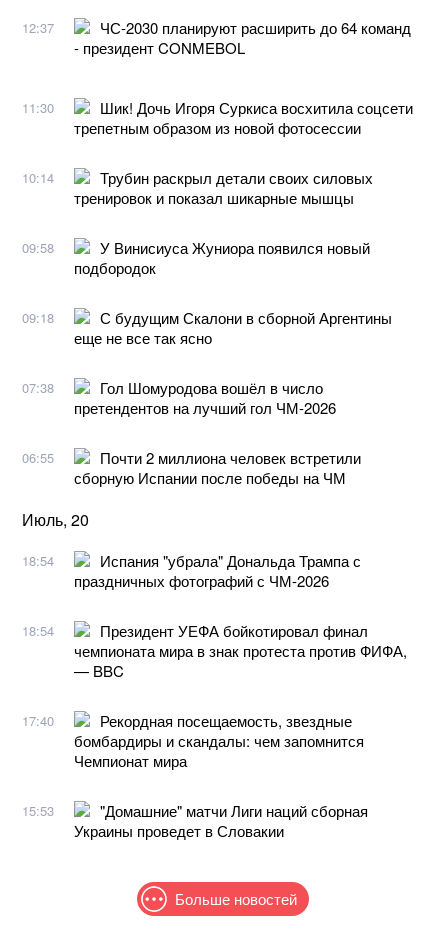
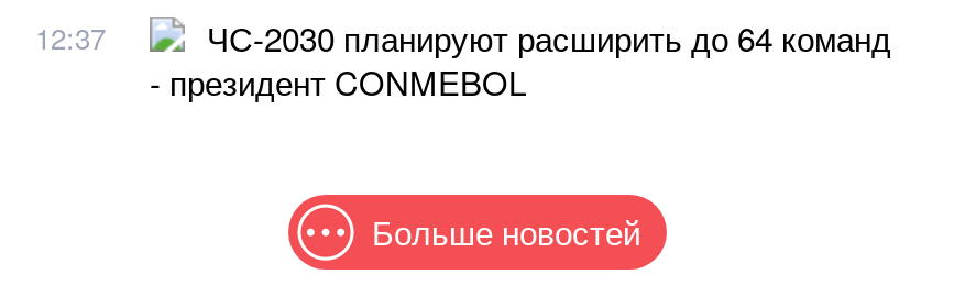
- 11:30
- Шик! Дочь Игоря Суркиса восхитила соцсети
- трепетным образом из новой фотосессии
- 10:14
- Трубин раскрыл детали своих силовых
- тренировок и показал шикарные мышцы
- 09:58
- У Винисиуса Жуниора появился новый
- подбородок
- 09:18
- С будущим Скалони в сборной Аргентины
- еще не все так ясно
- 07:38
- Гол Шомуродова вошёл в число
- претендентов на лучший гол ЧМ-2026
- 06:55
- Почти 2 миллиона человек встретили
- сборную Испании после победы на ЧМ
- Июль, 20
- 18:54
- Испания "убрала" Дональда Трампа с
- праздничных фотографий с ЧМ-2026
- 18:54
- Президент УЕФА бойкотировал финал
- чемпионата мира в знак протеста против ФИФА,
- — BBC
- 17:40
- Рекордная посещаемость, звездные
- бомбардиры и скандалы: чем запомнится
- Чемпионат мира
- 15:53
- "Домашние" матчи Лиги наций сборная
- Украины проведет в Словакии
